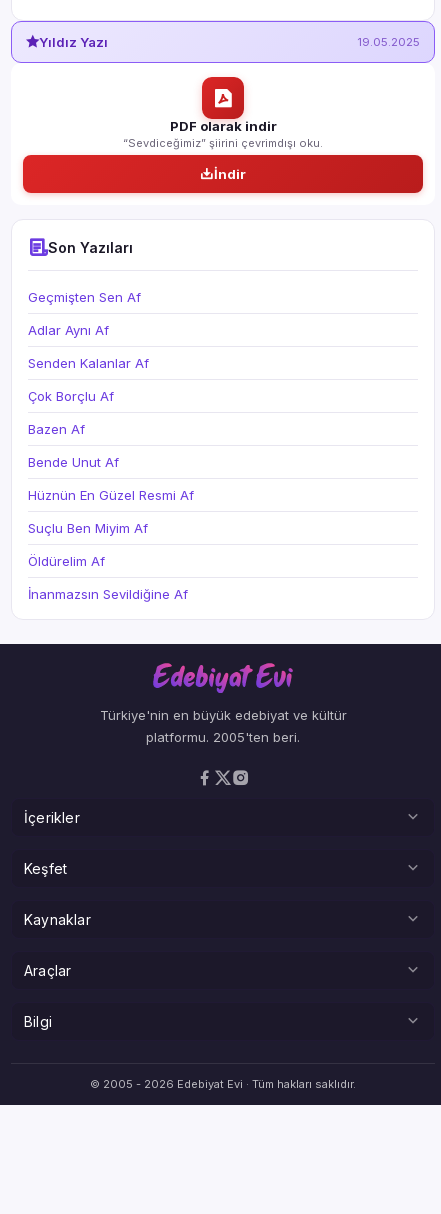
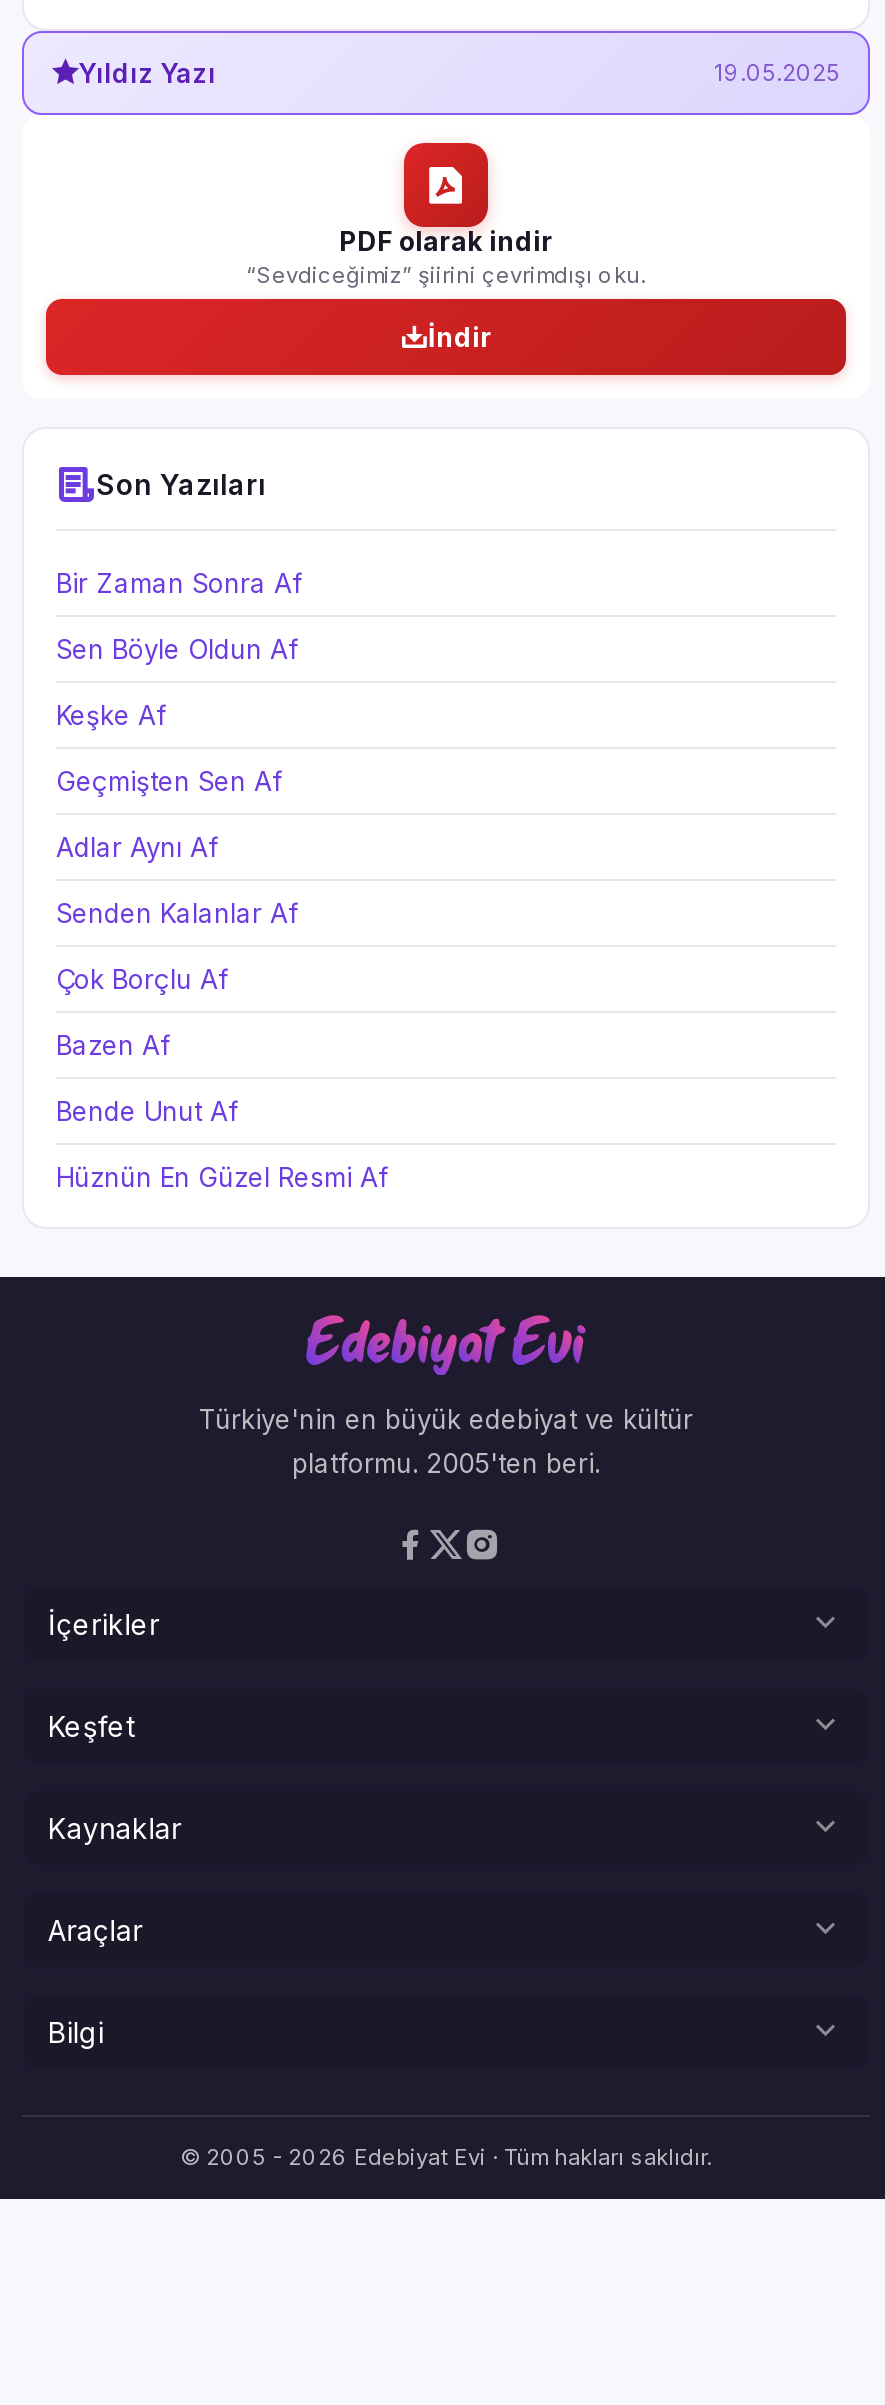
+ Bir Zaman Sonra Af
+ Sen Böyle Oldun Af
+ Keşke Af

moved down: Geçmişten Sen Af | Adlar Aynı Af | Senden Kalanlar Af | Çok Borçlu Af | Bazen Af | Bende Unut Af | Hüznün En Güzel Resmi Af

- Suçlu Ben Miyim Af
- Öldürelim Af
- İnanmazsın Sevildiğine Af
